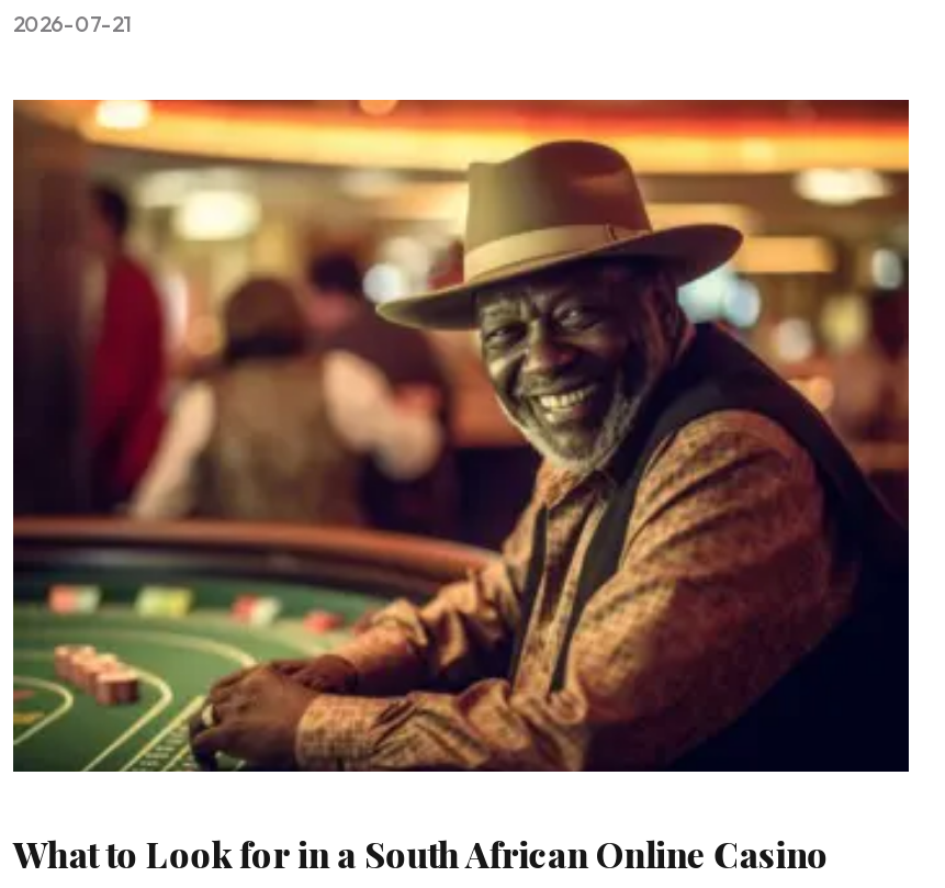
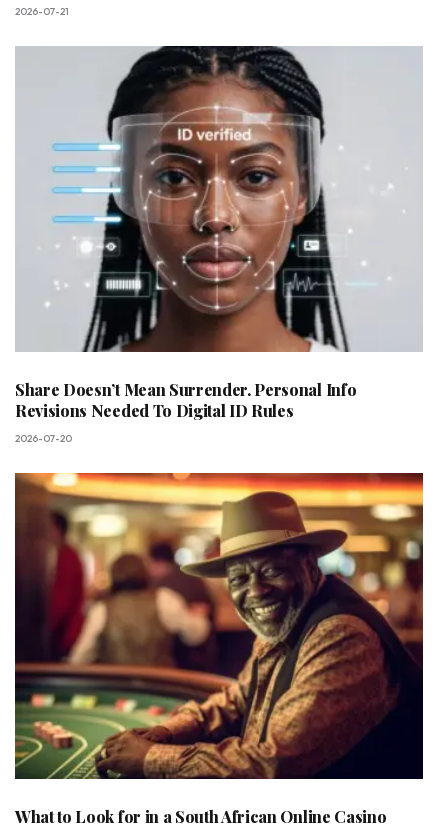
+ [image]
+ Share Doesn’t Mean Surrender. Personal Info
+ Revisions Needed To Digital ID Rules
+ 2026-07-20
